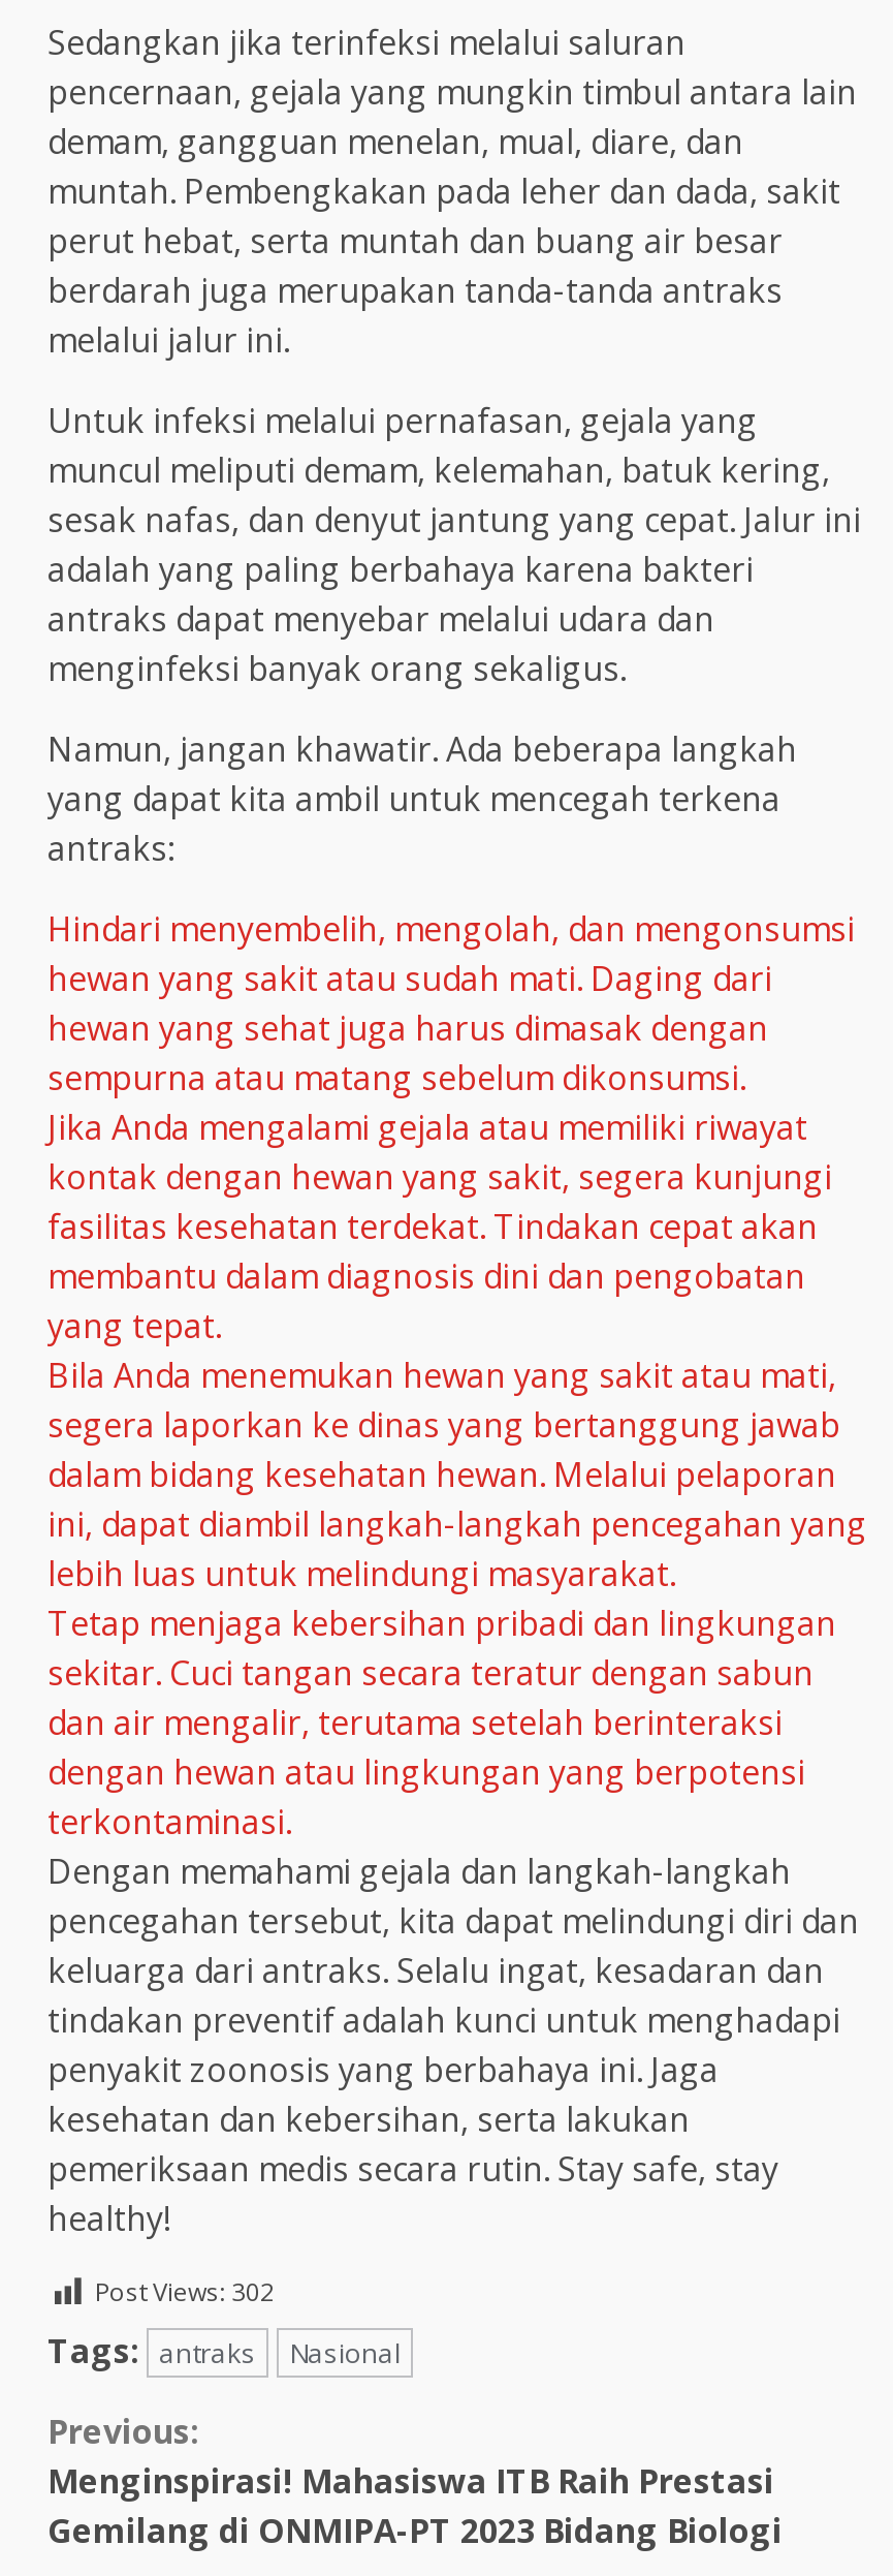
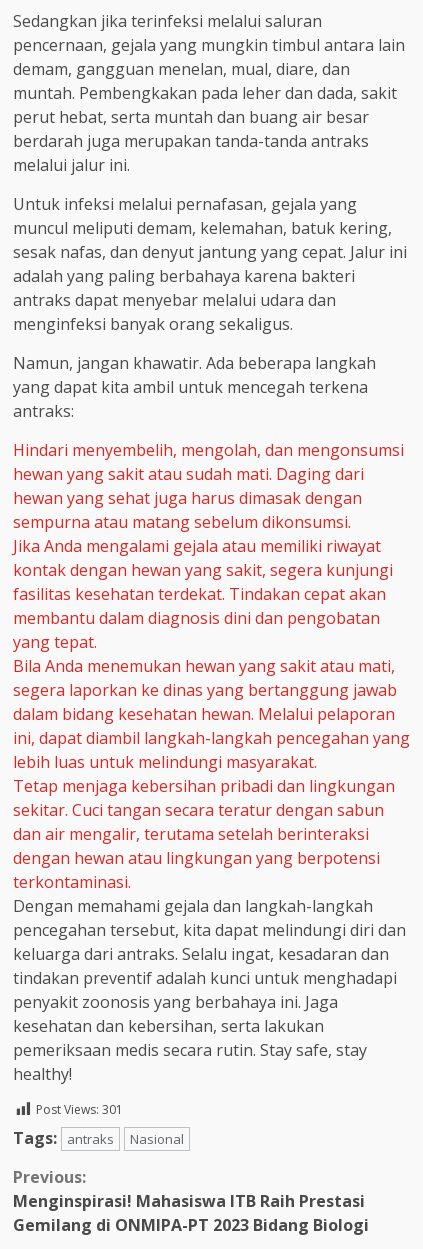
- Post Views: 302
+ Post Views: 301
